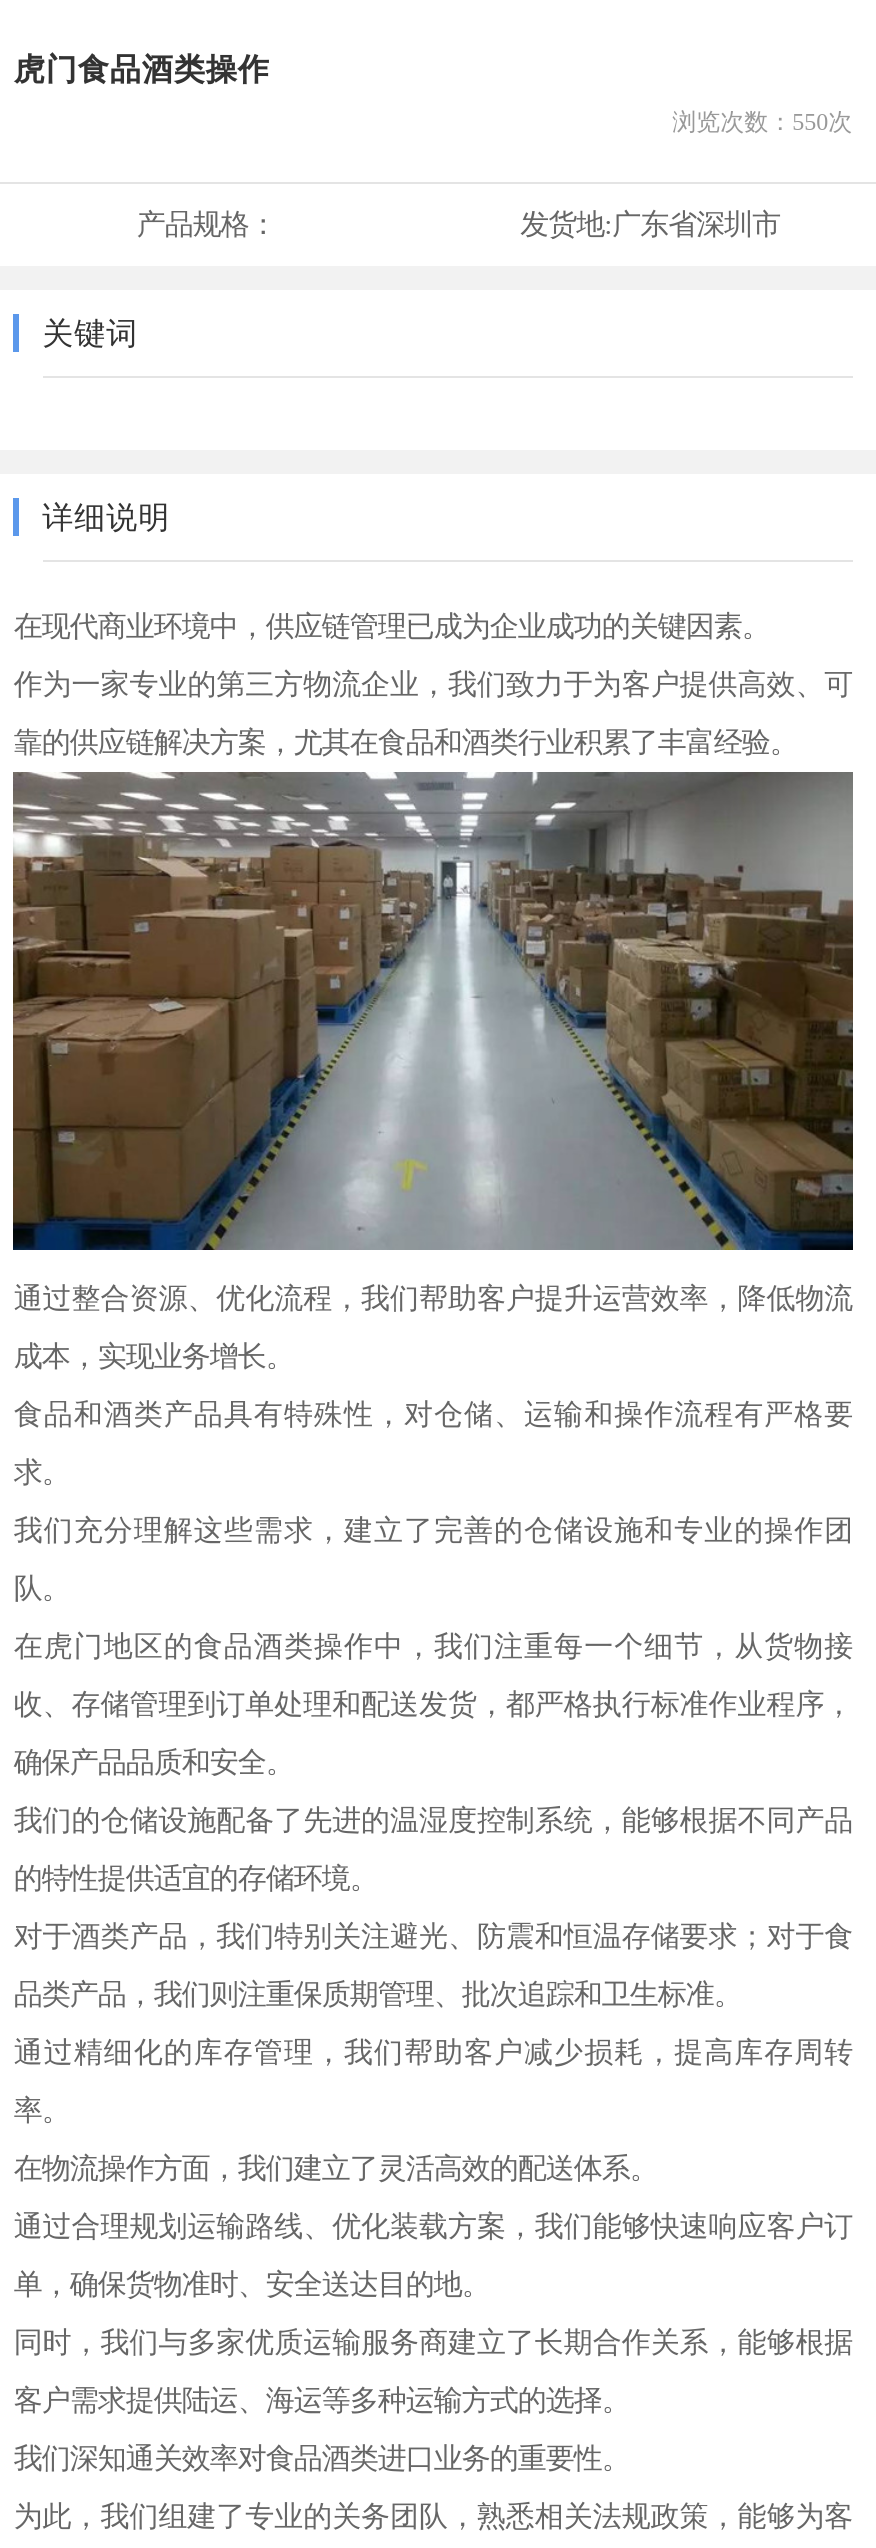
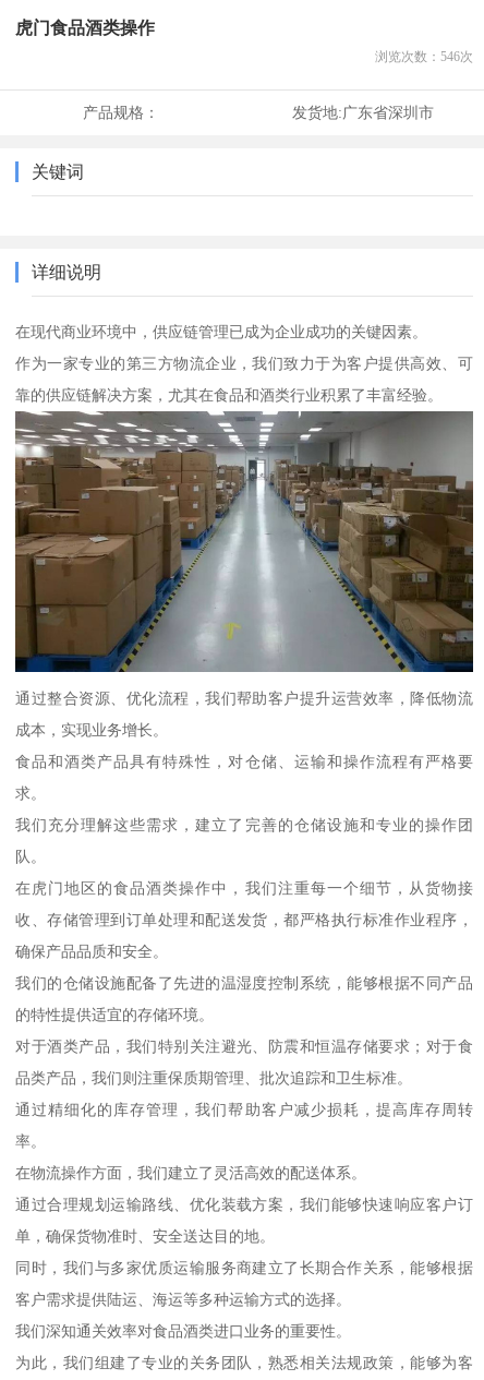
- 浏览次数：550次
+ 浏览次数：546次
